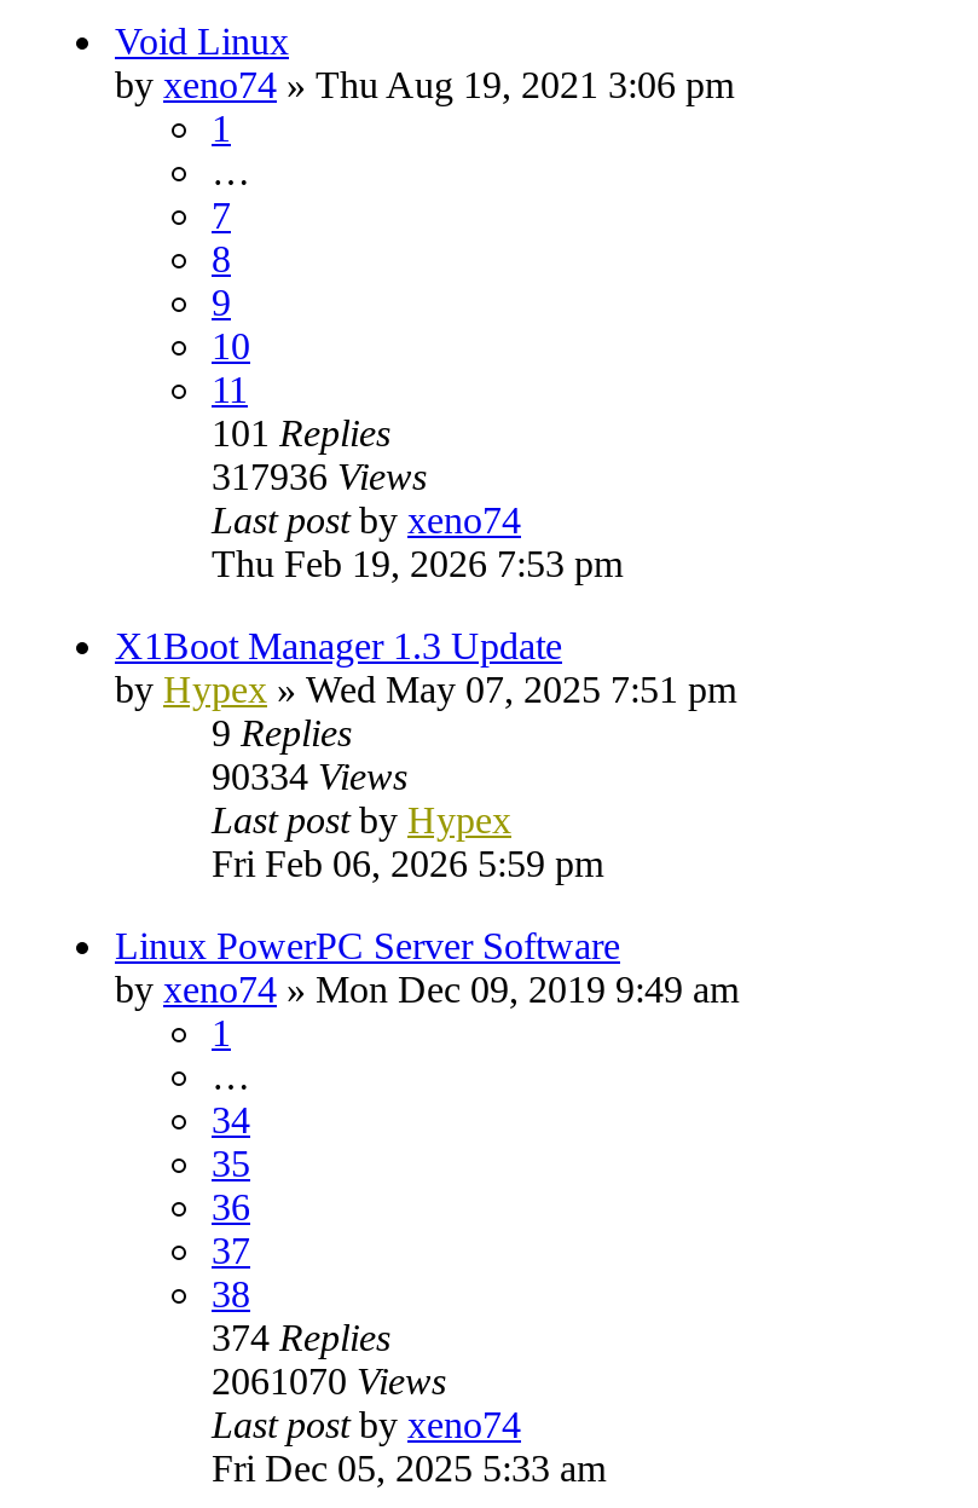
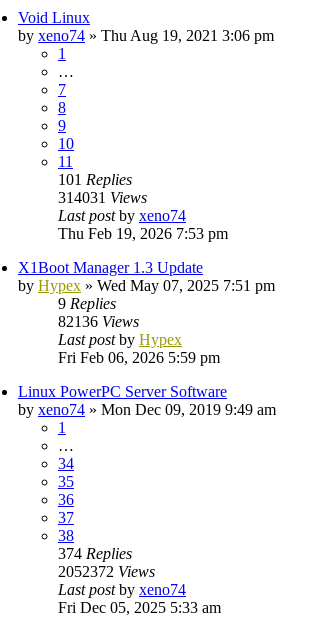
- 317936 Views
+ 314031 Views

- 90334 Views
+ 82136 Views

- 2061070 Views
+ 2052372 Views
